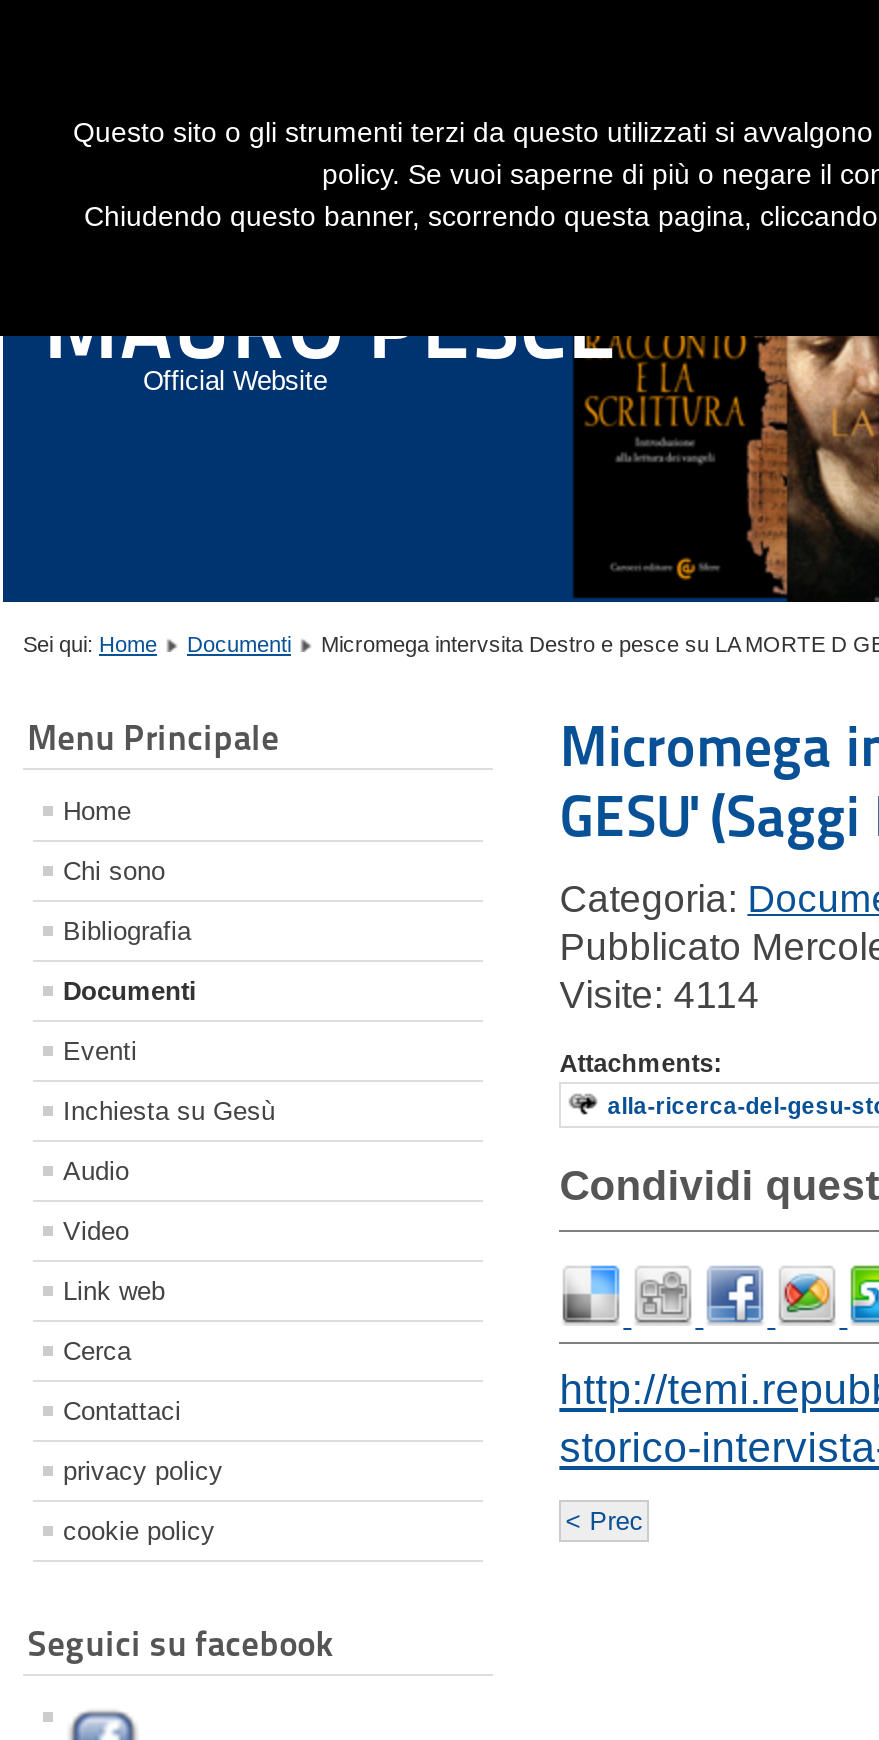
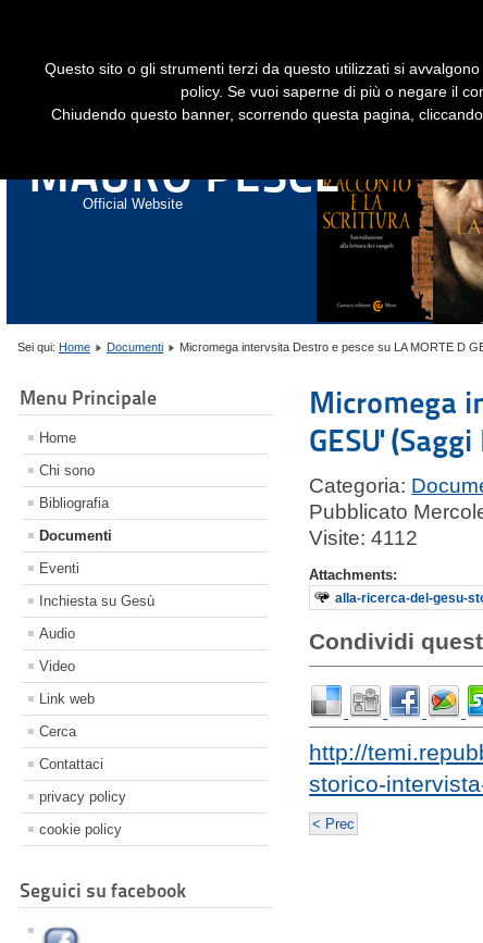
- Visite: 4114
+ Visite: 4112
